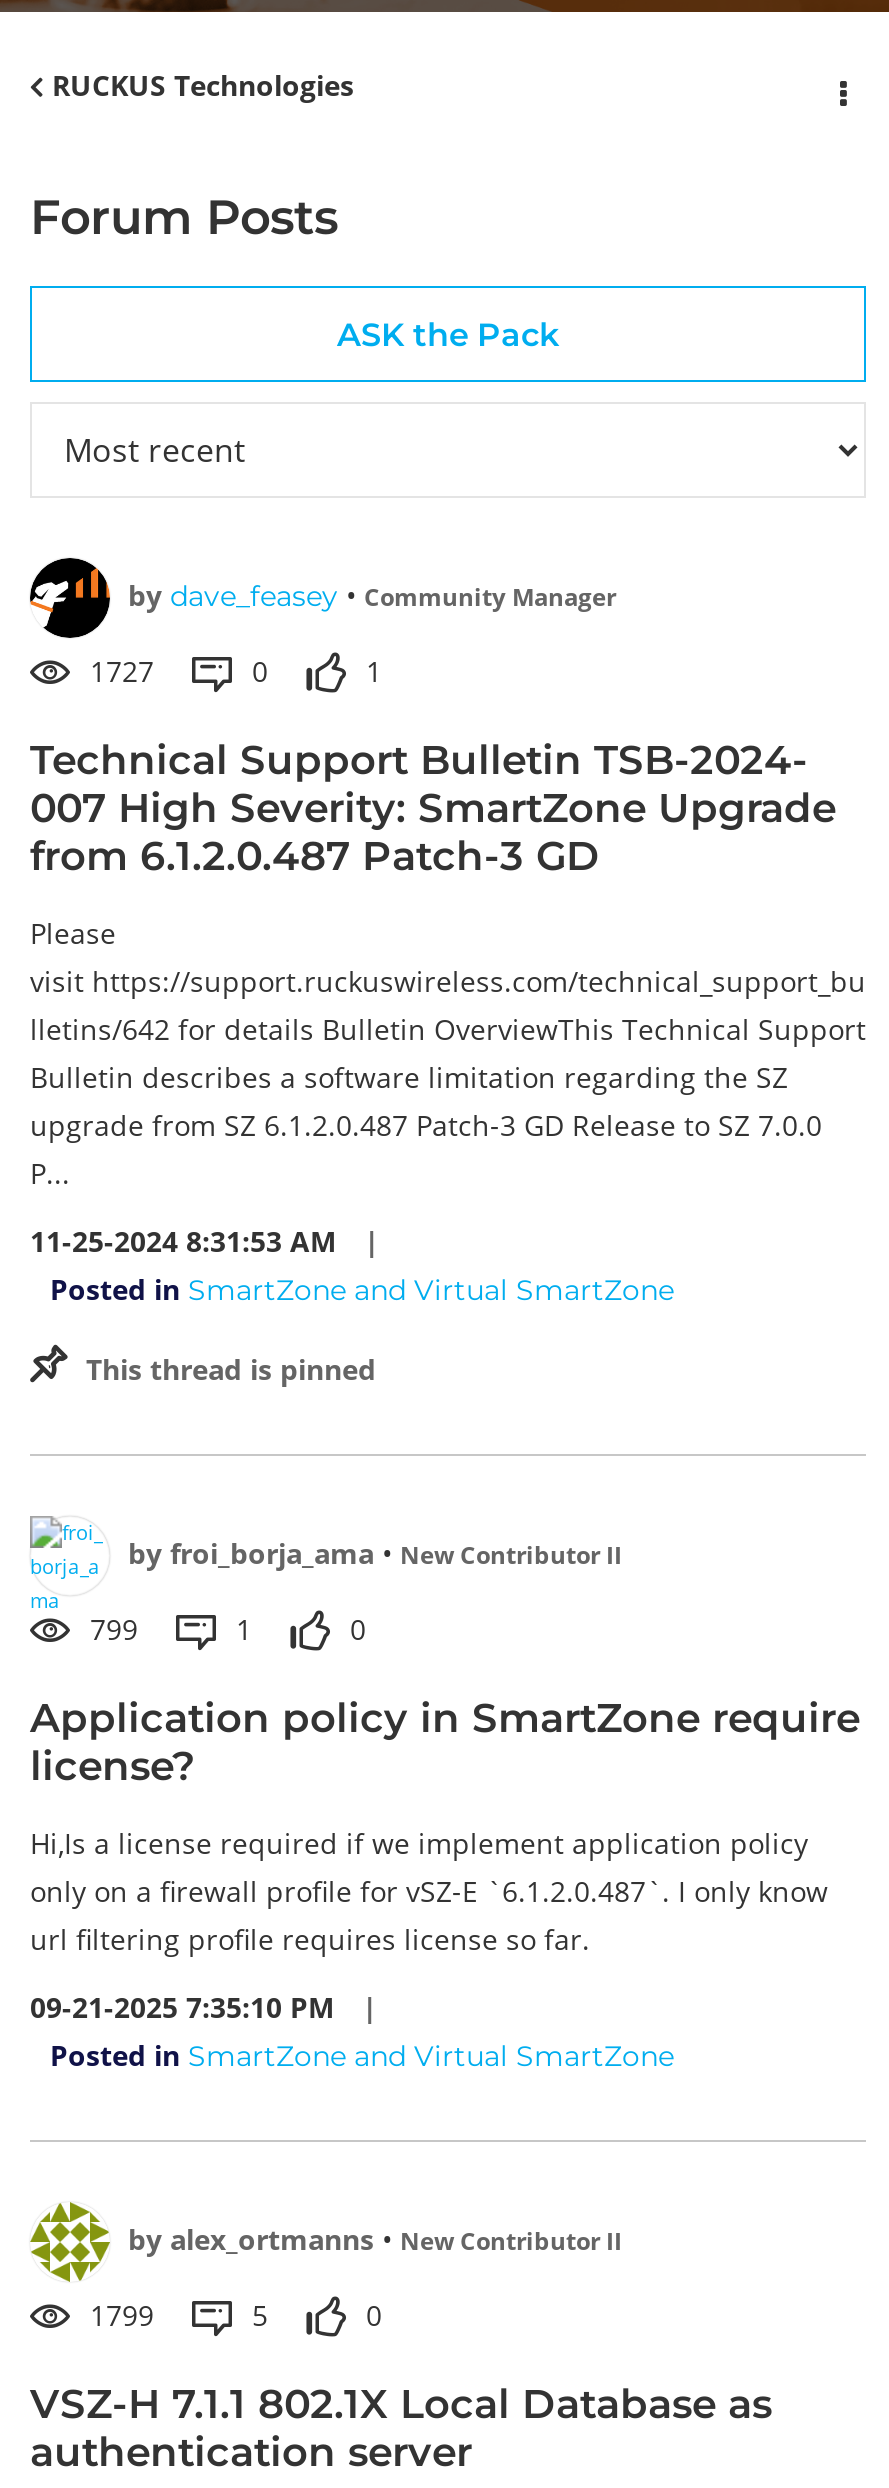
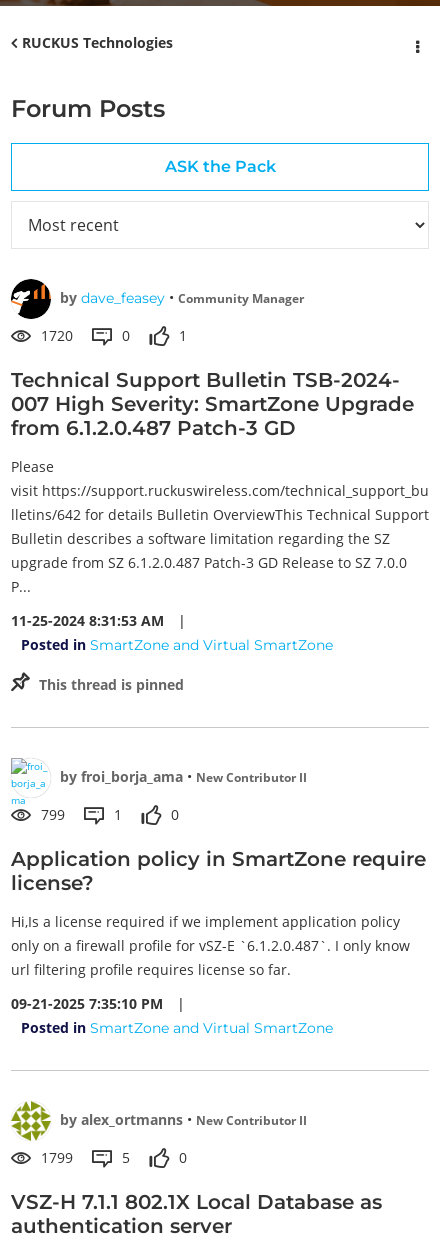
- 1727
+ 1720
